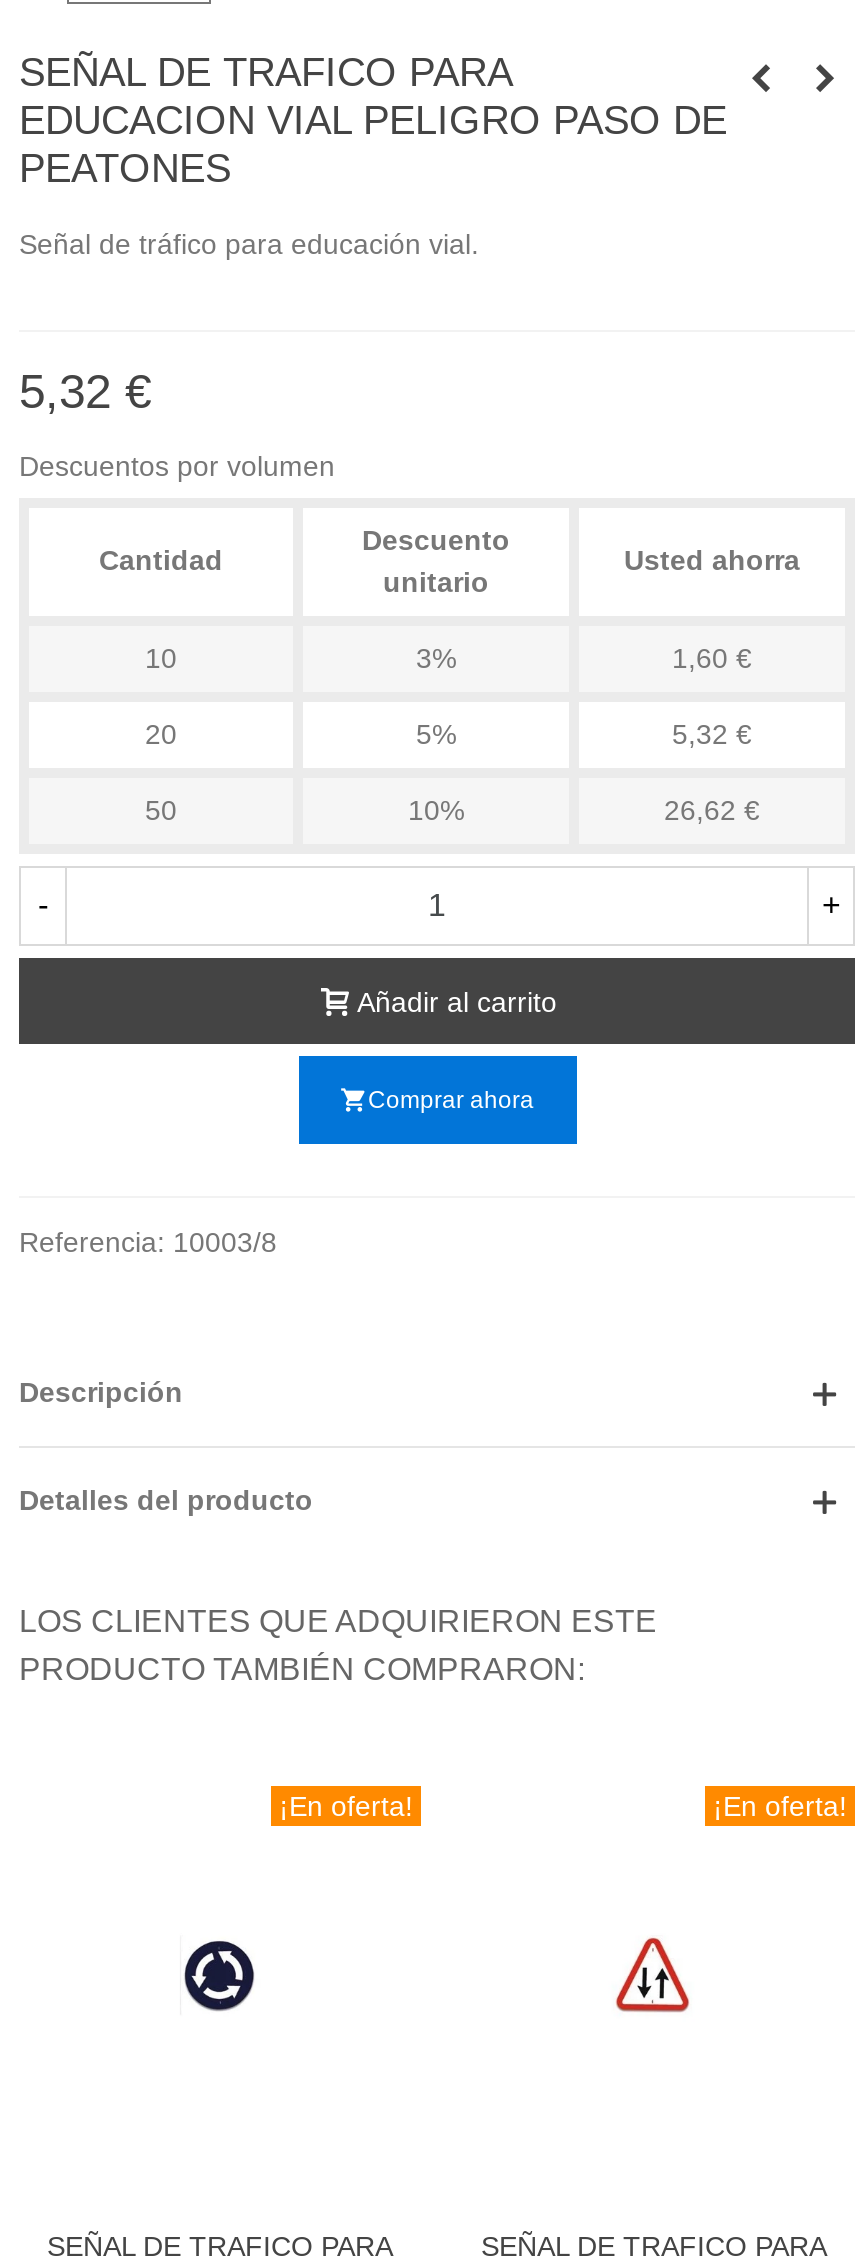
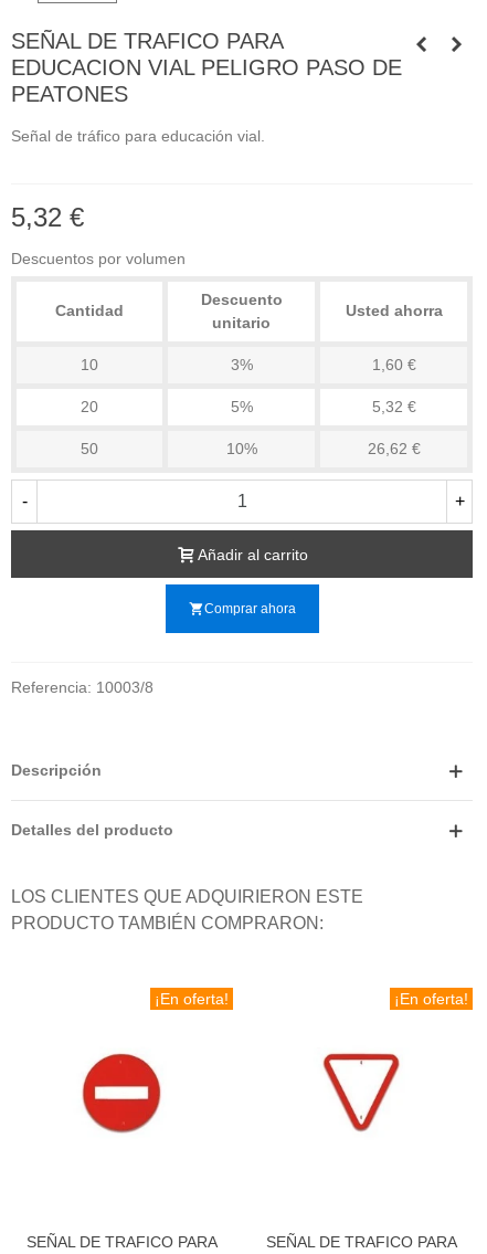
- [image]
+ [image]

- [image]
+ [image]
